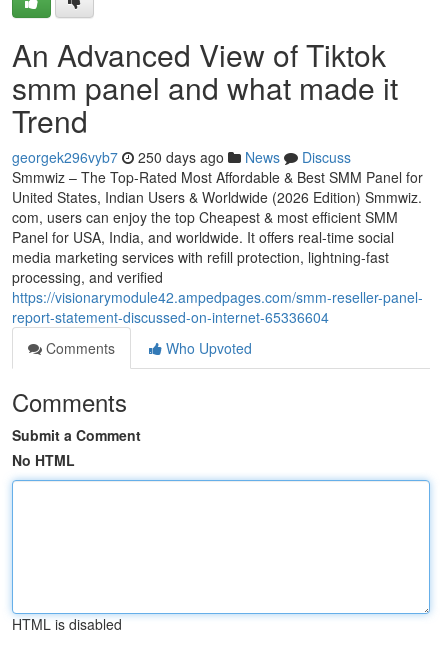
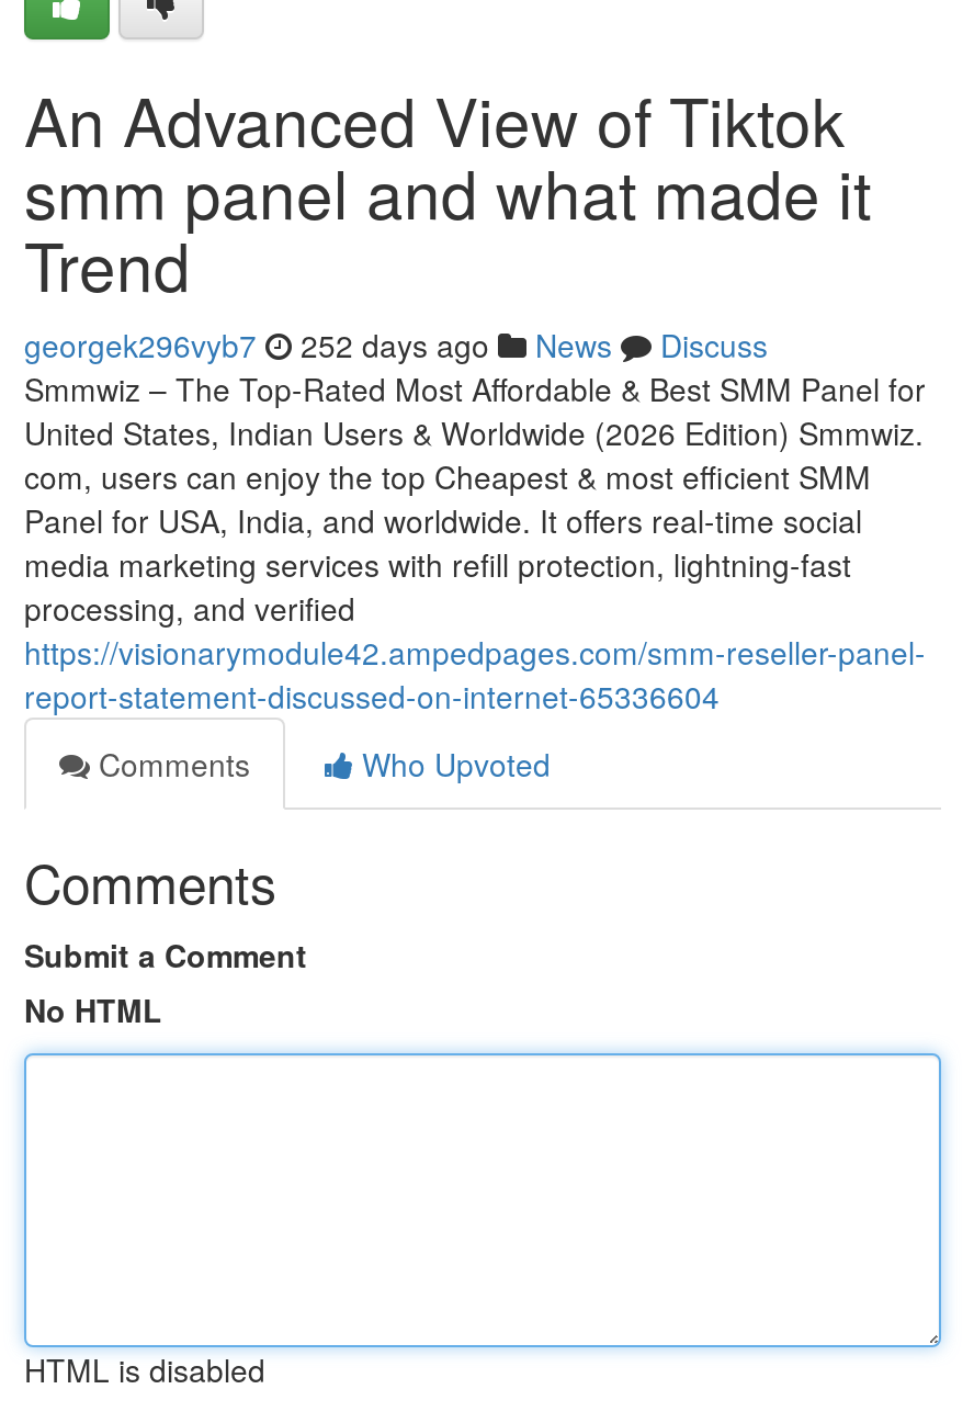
- georgek296vyb7 250 days ago News Discuss
+ georgek296vyb7 252 days ago News Discuss
